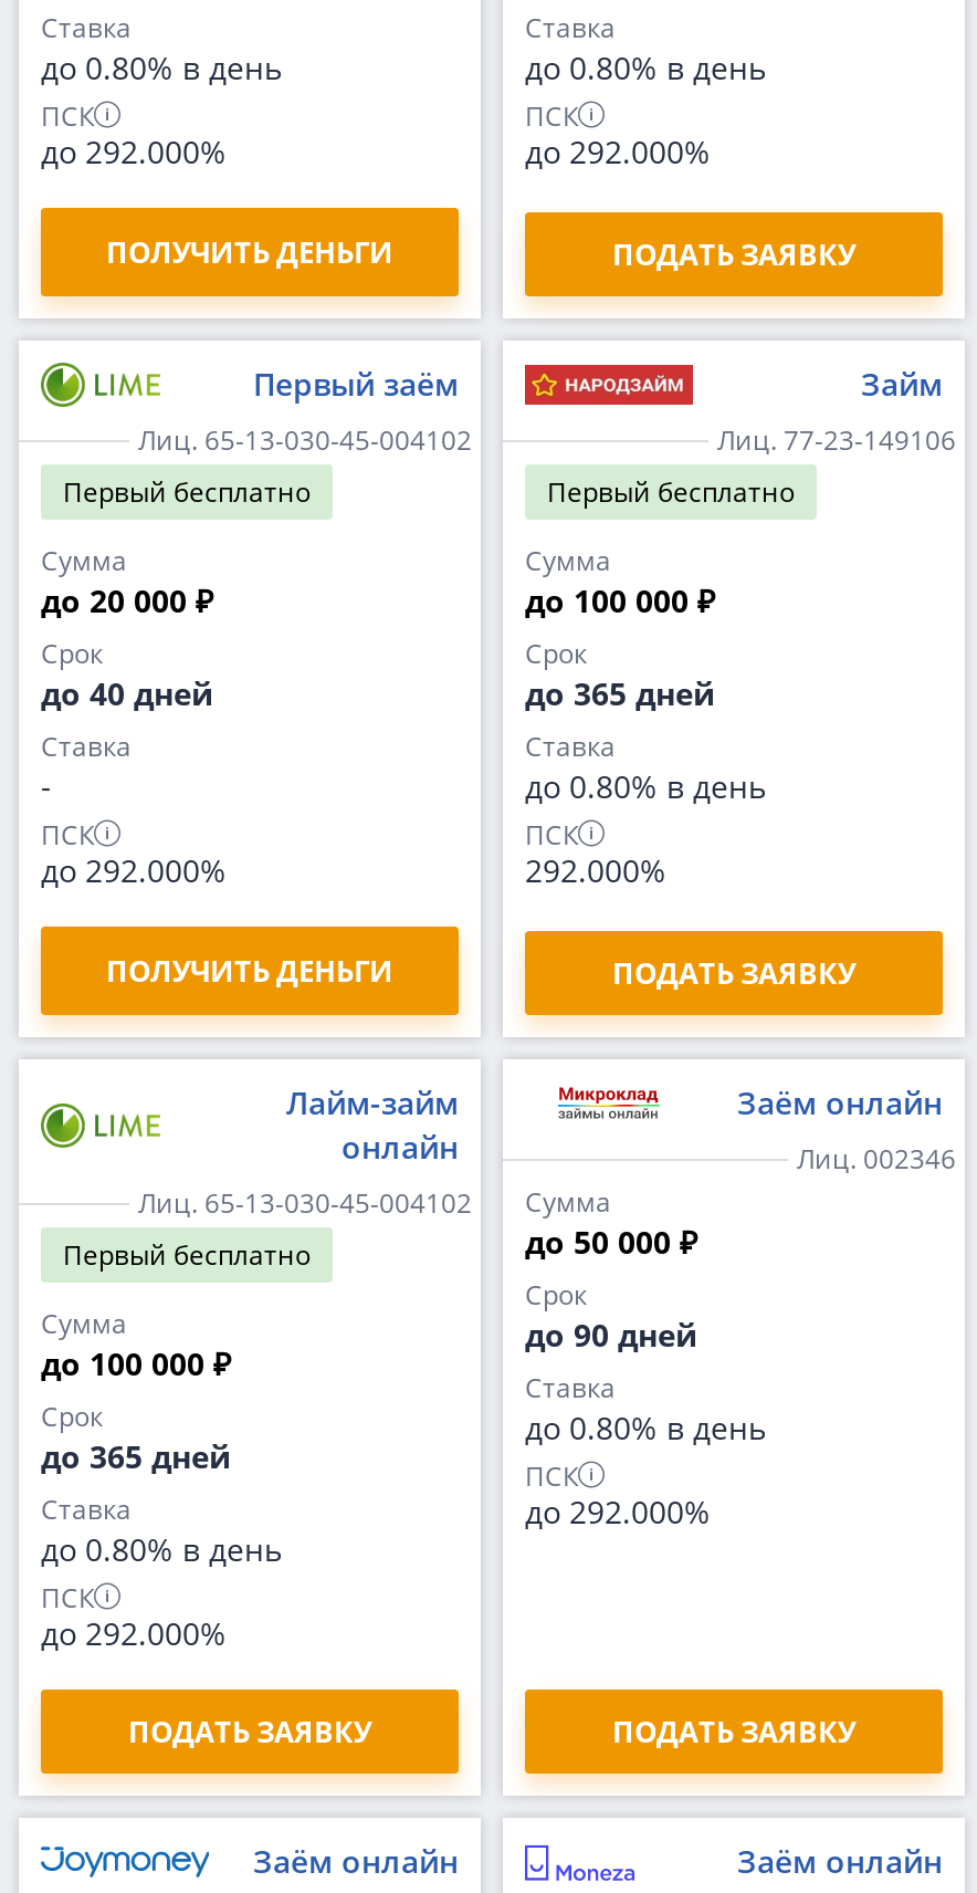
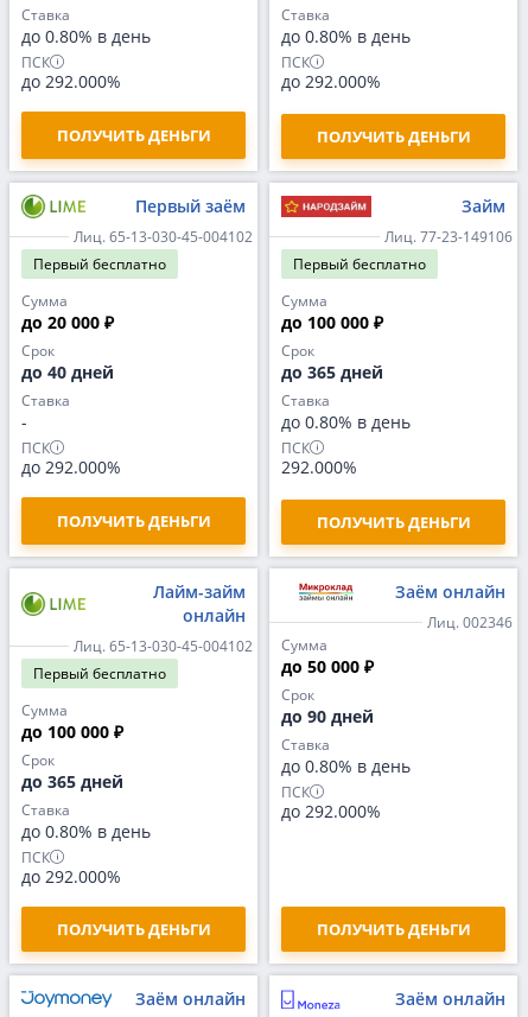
- ПОДАТЬ ЗАЯВКУ
+ ПОЛУЧИТЬ ДЕНЬГИ

- ПОДАТЬ ЗАЯВКУ
+ ПОЛУЧИТЬ ДЕНЬГИ

- ПОДАТЬ ЗАЯВКУ
+ ПОЛУЧИТЬ ДЕНЬГИ

- ПОДАТЬ ЗАЯВКУ
+ ПОЛУЧИТЬ ДЕНЬГИ
